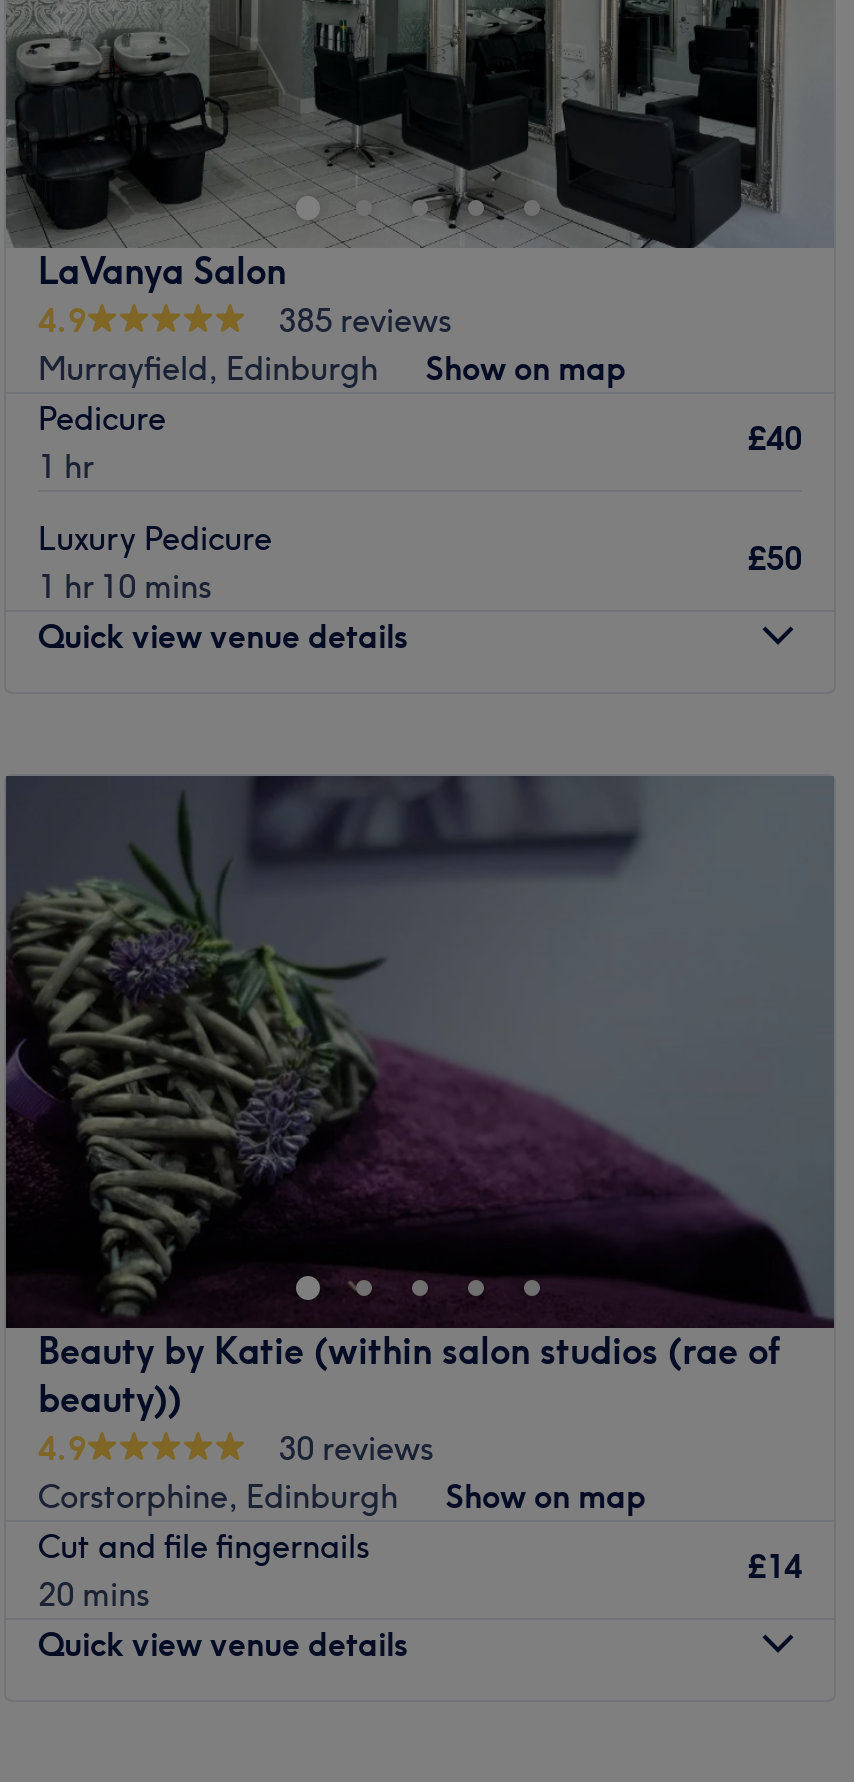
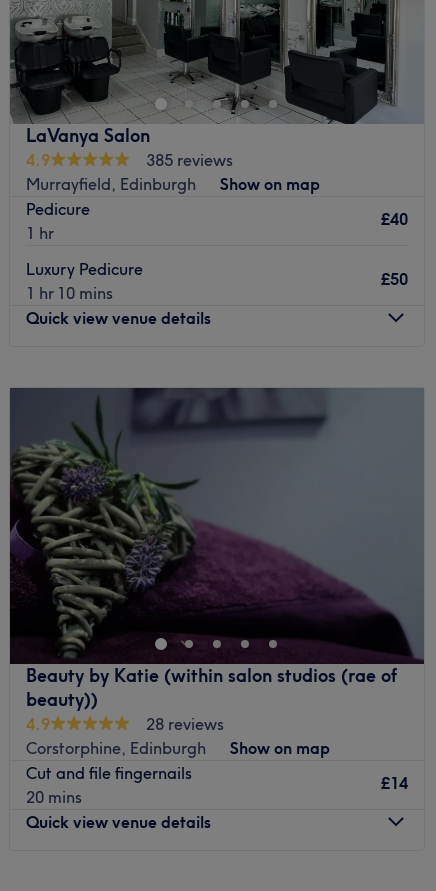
- 30 reviews
+ 28 reviews
